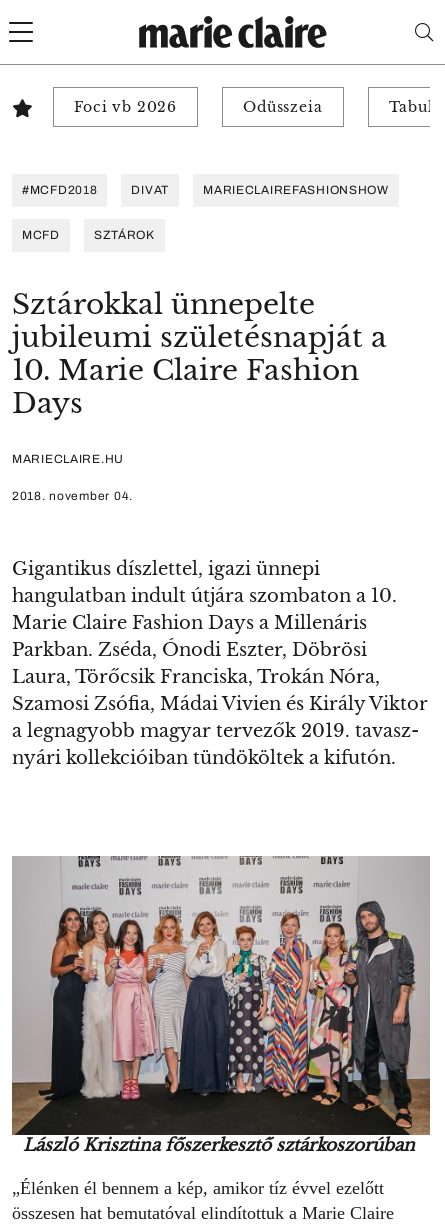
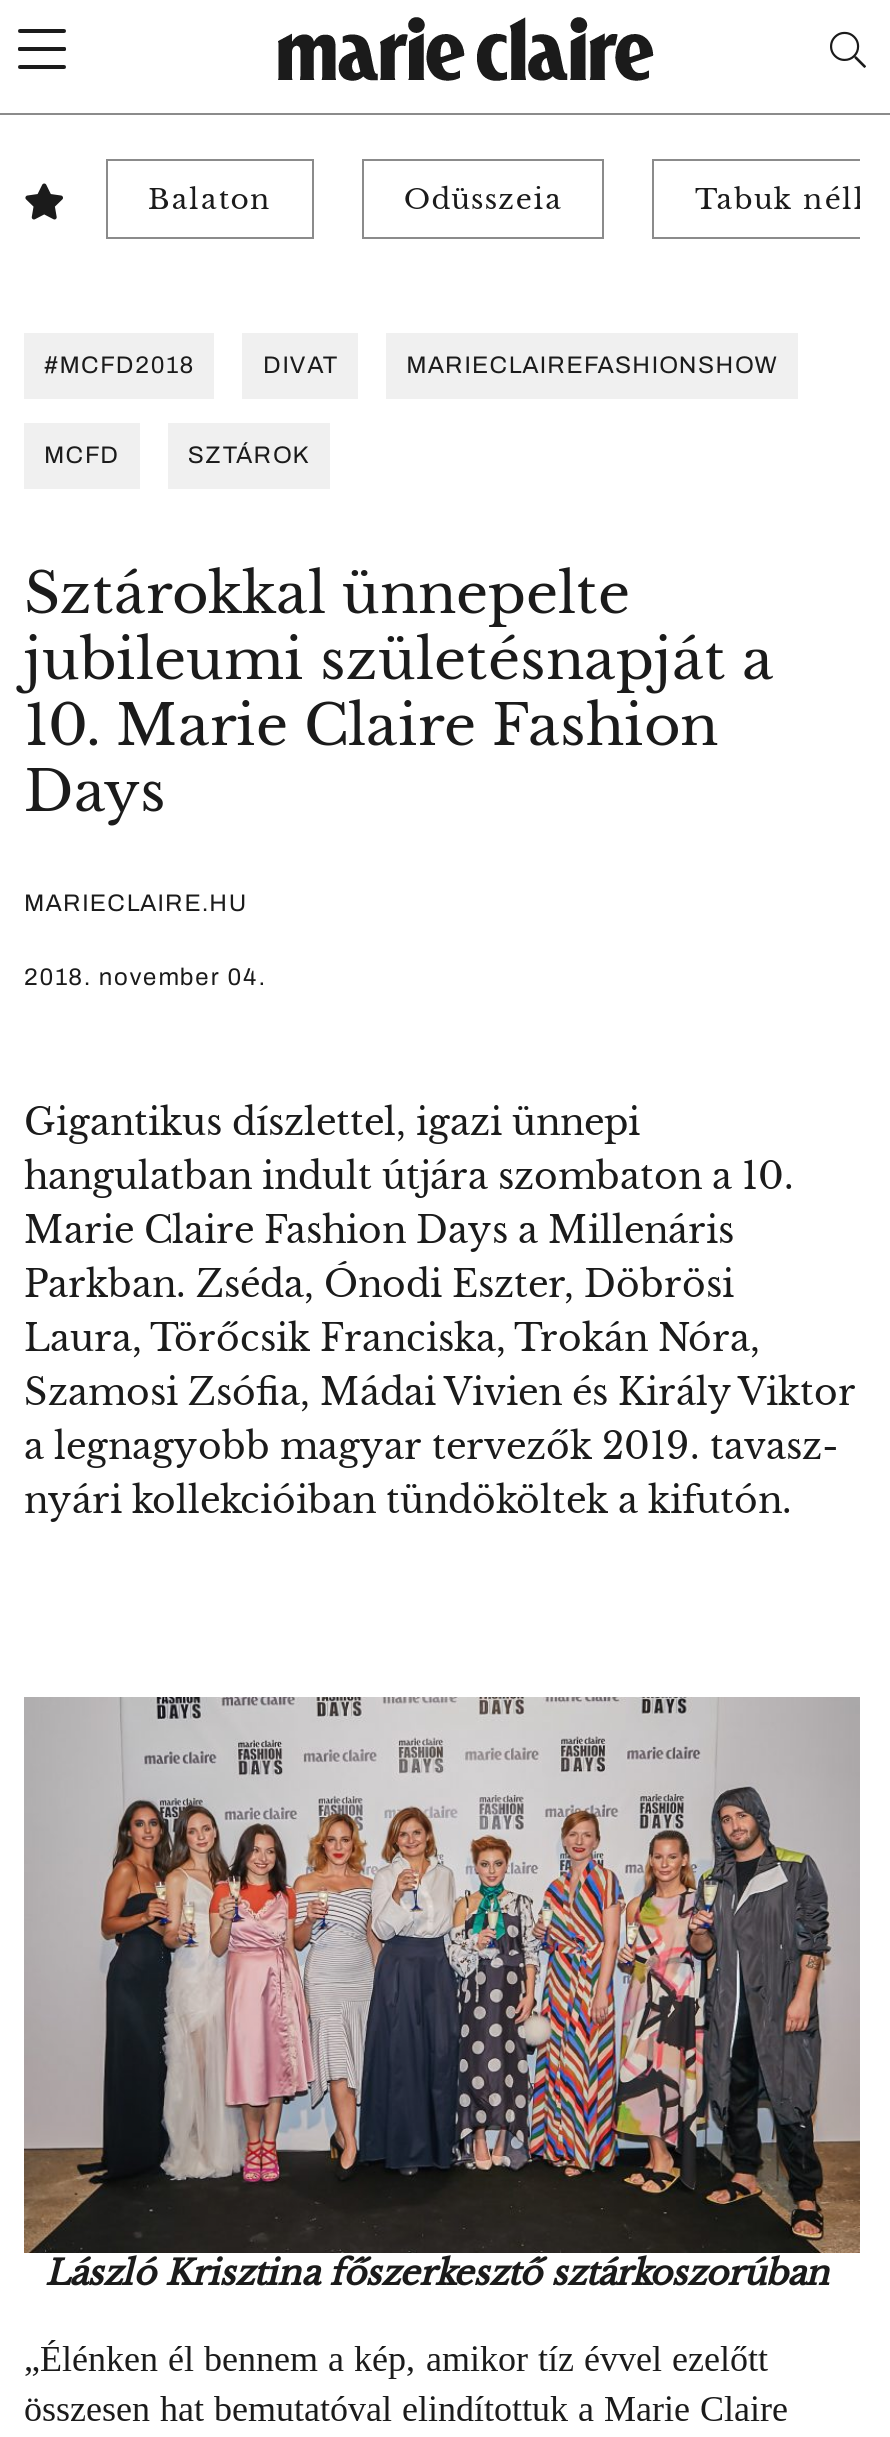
- Foci vb 2026
+ Balaton
